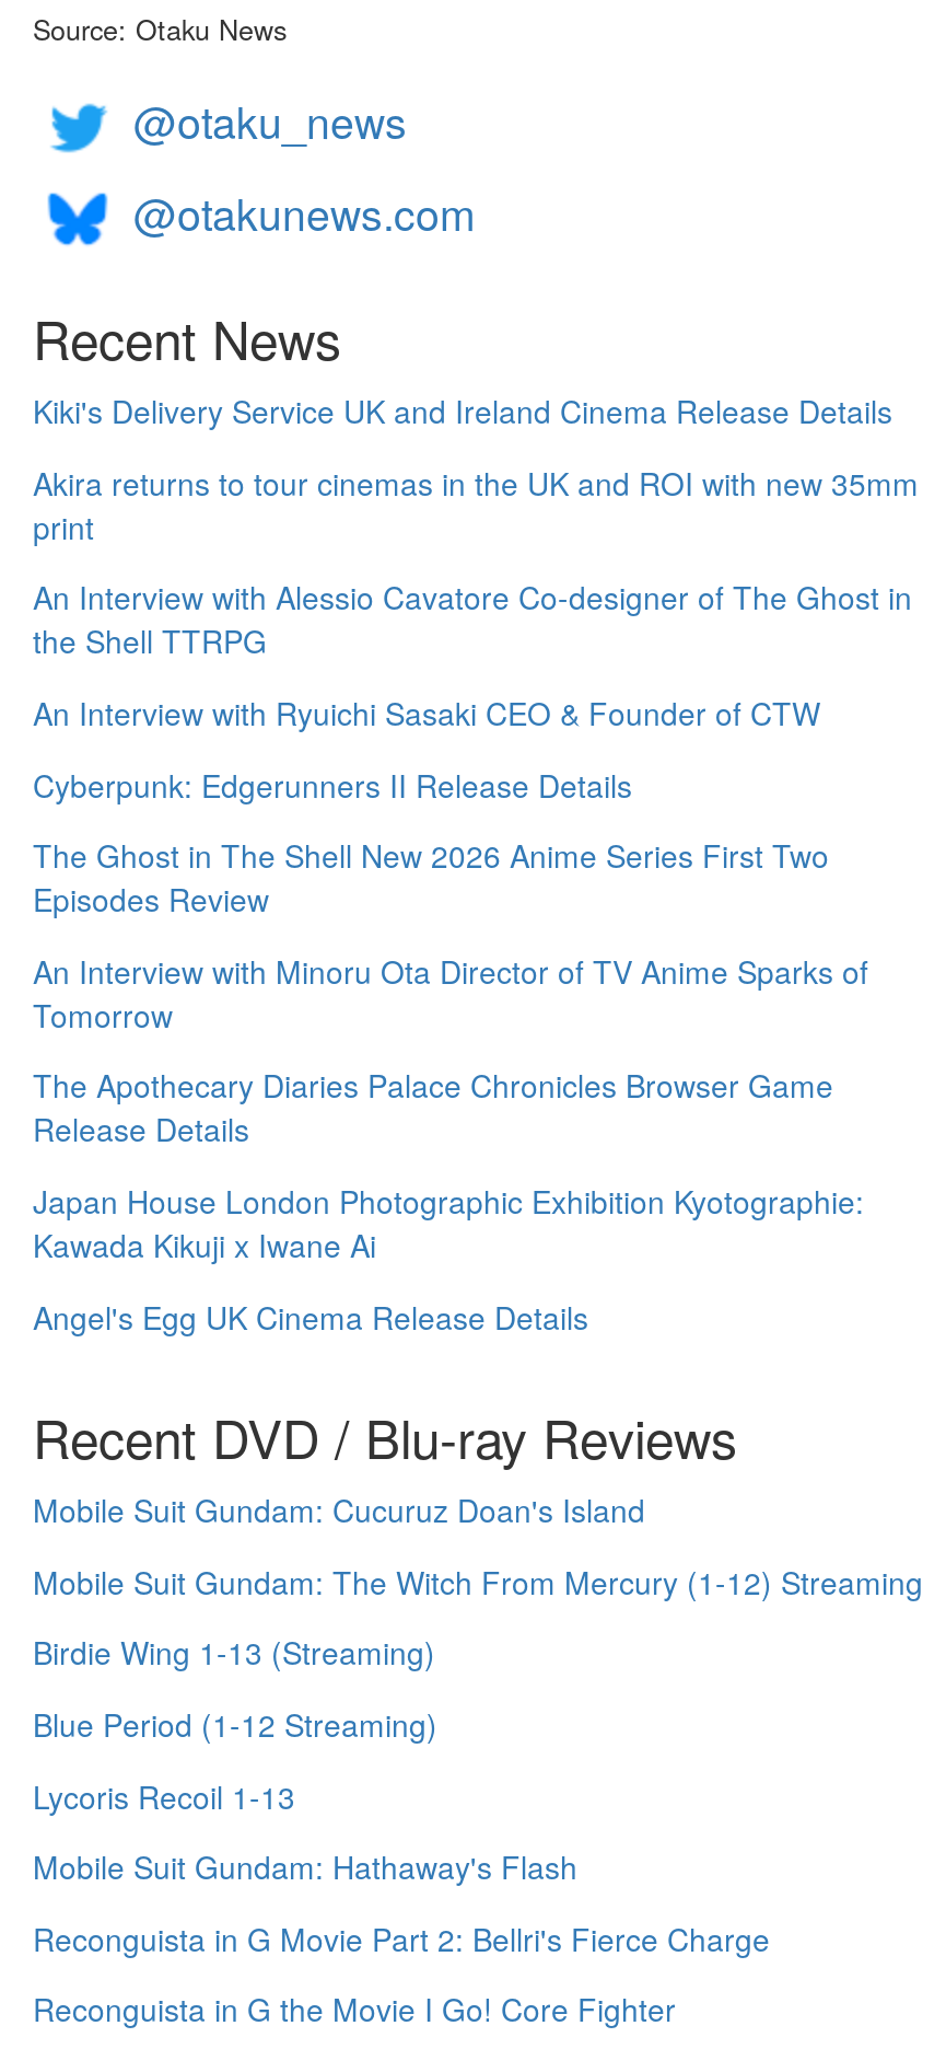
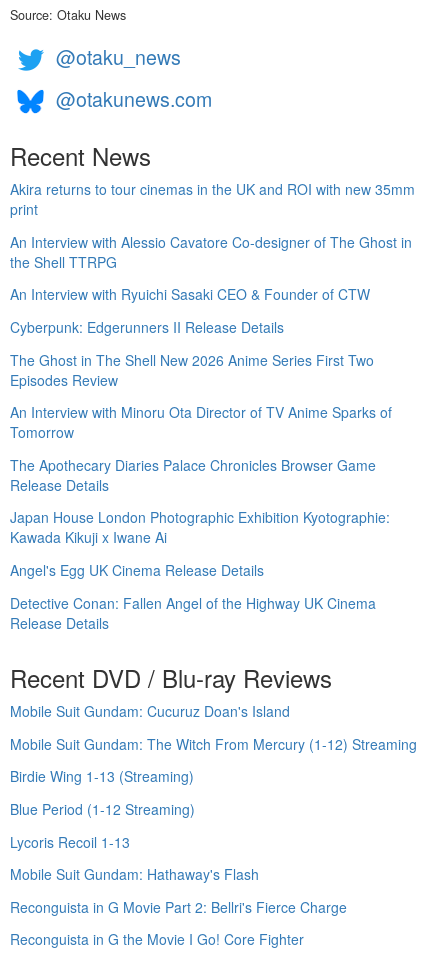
- Kiki's Delivery Service UK and Ireland Cinema Release Details

moved up: Akira returns to tour cinemas in the UK and ROI with new 35mm | print | An Interview with Alessio Cavatore Co-designer of The Ghost in | ... | Kawada Kikuji x Iwane Ai | Angel's Egg UK Cinema Release Details

+ Detective Conan: Fallen Angel of the Highway UK Cinema
+ Release Details
